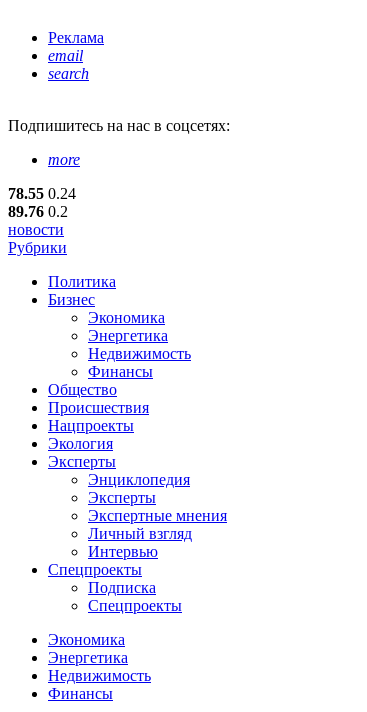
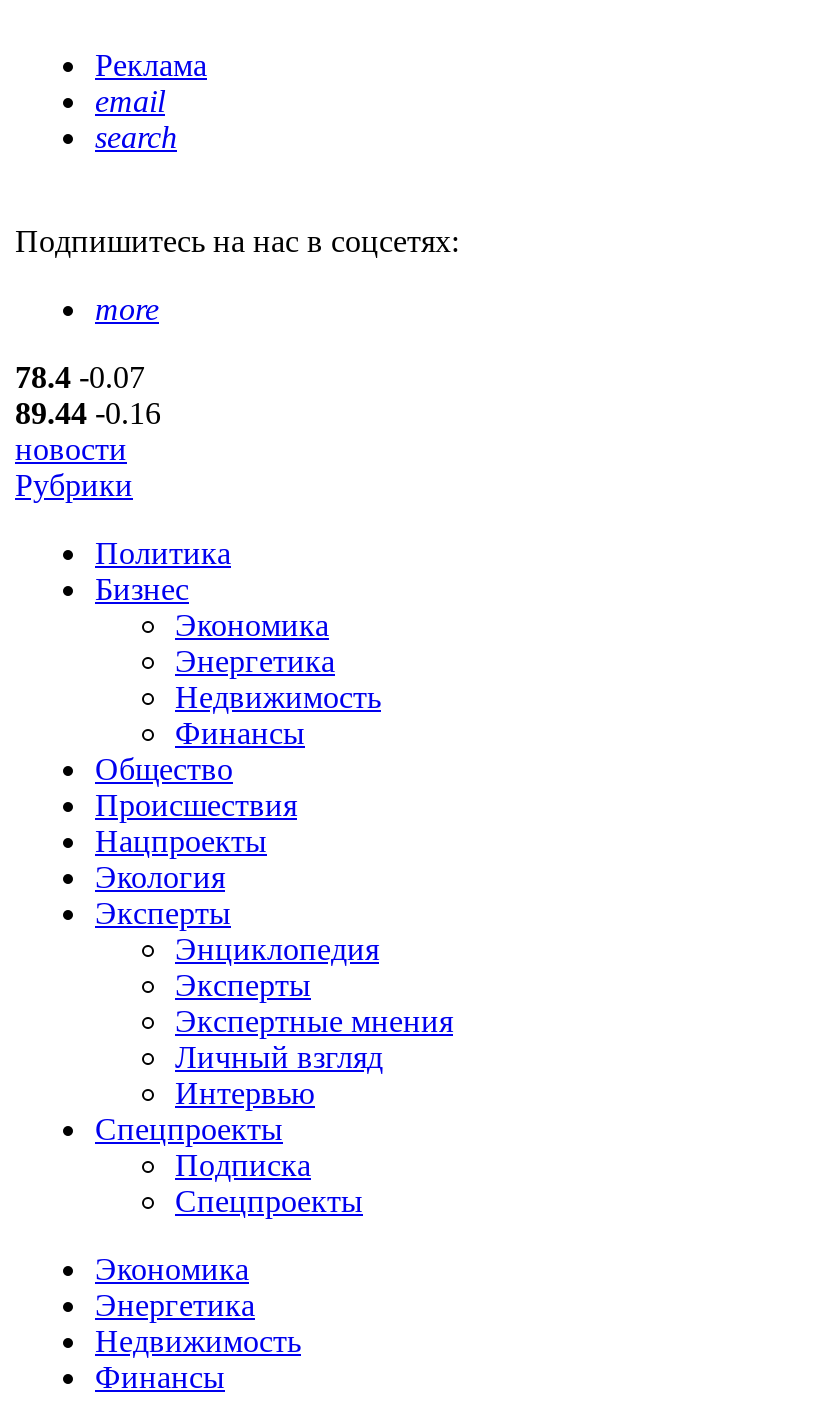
- 78.55 0.24
+ 78.4 -0.07

- 89.76 0.2
+ 89.44 -0.16
